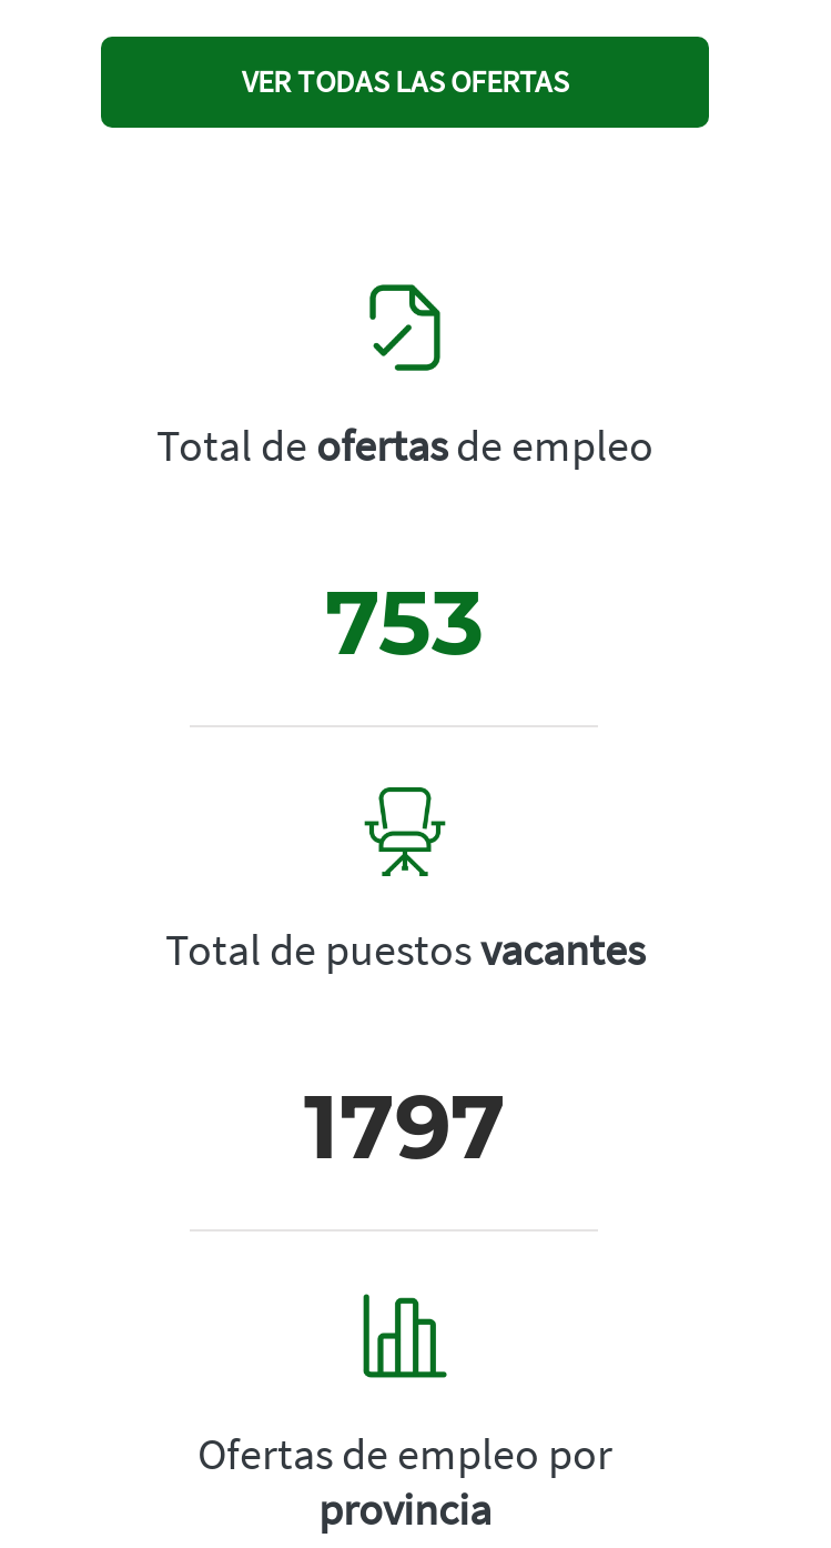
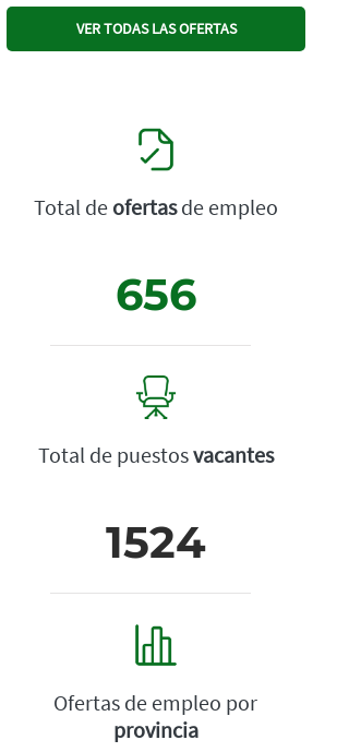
- 753
+ 656

- 1797
+ 1524
